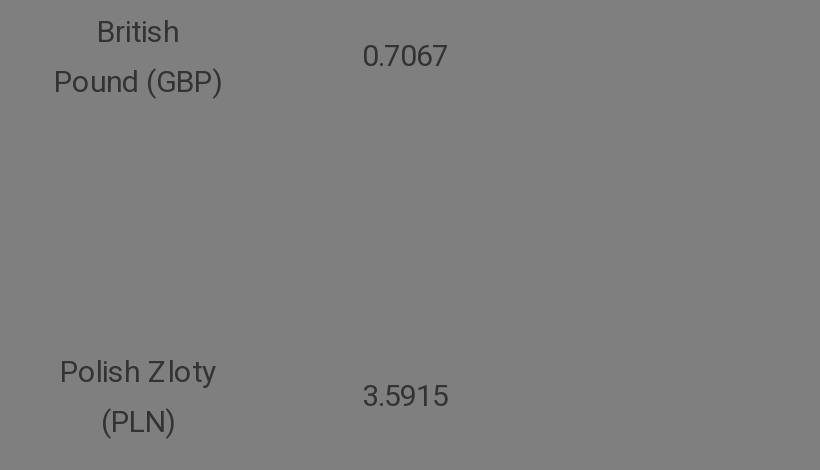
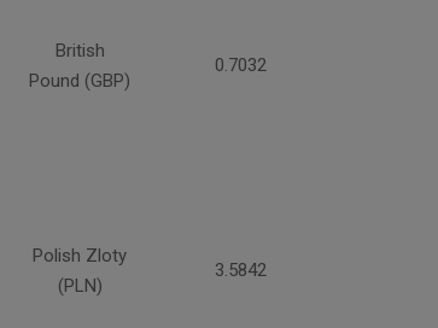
- 0.7067
+ 0.7032

- 3.5915
+ 3.5842
